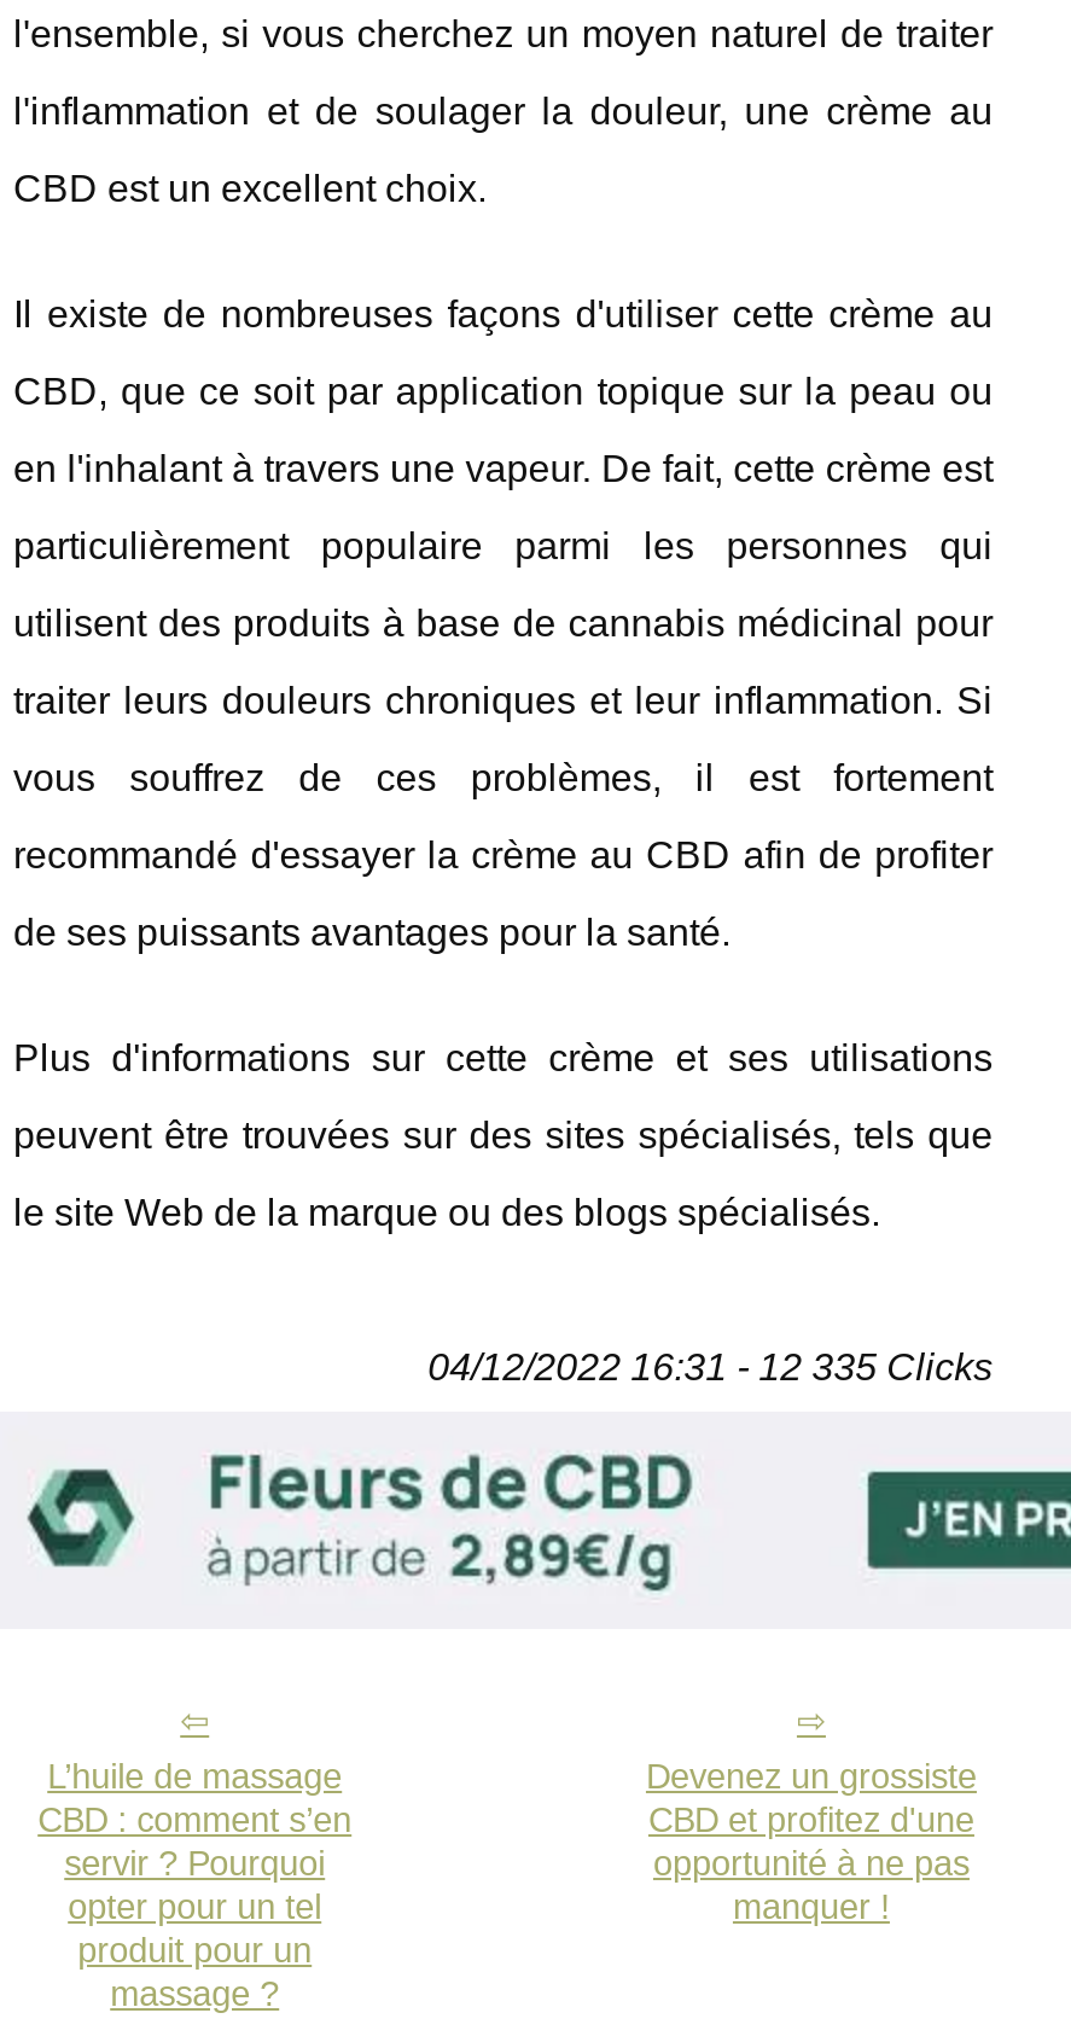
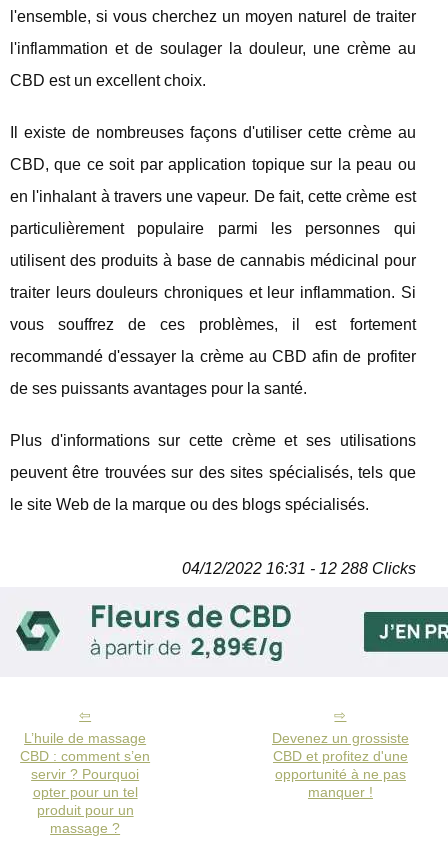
- 04/12/2022 16:31 - 12 335 Clicks
+ 04/12/2022 16:31 - 12 288 Clicks
